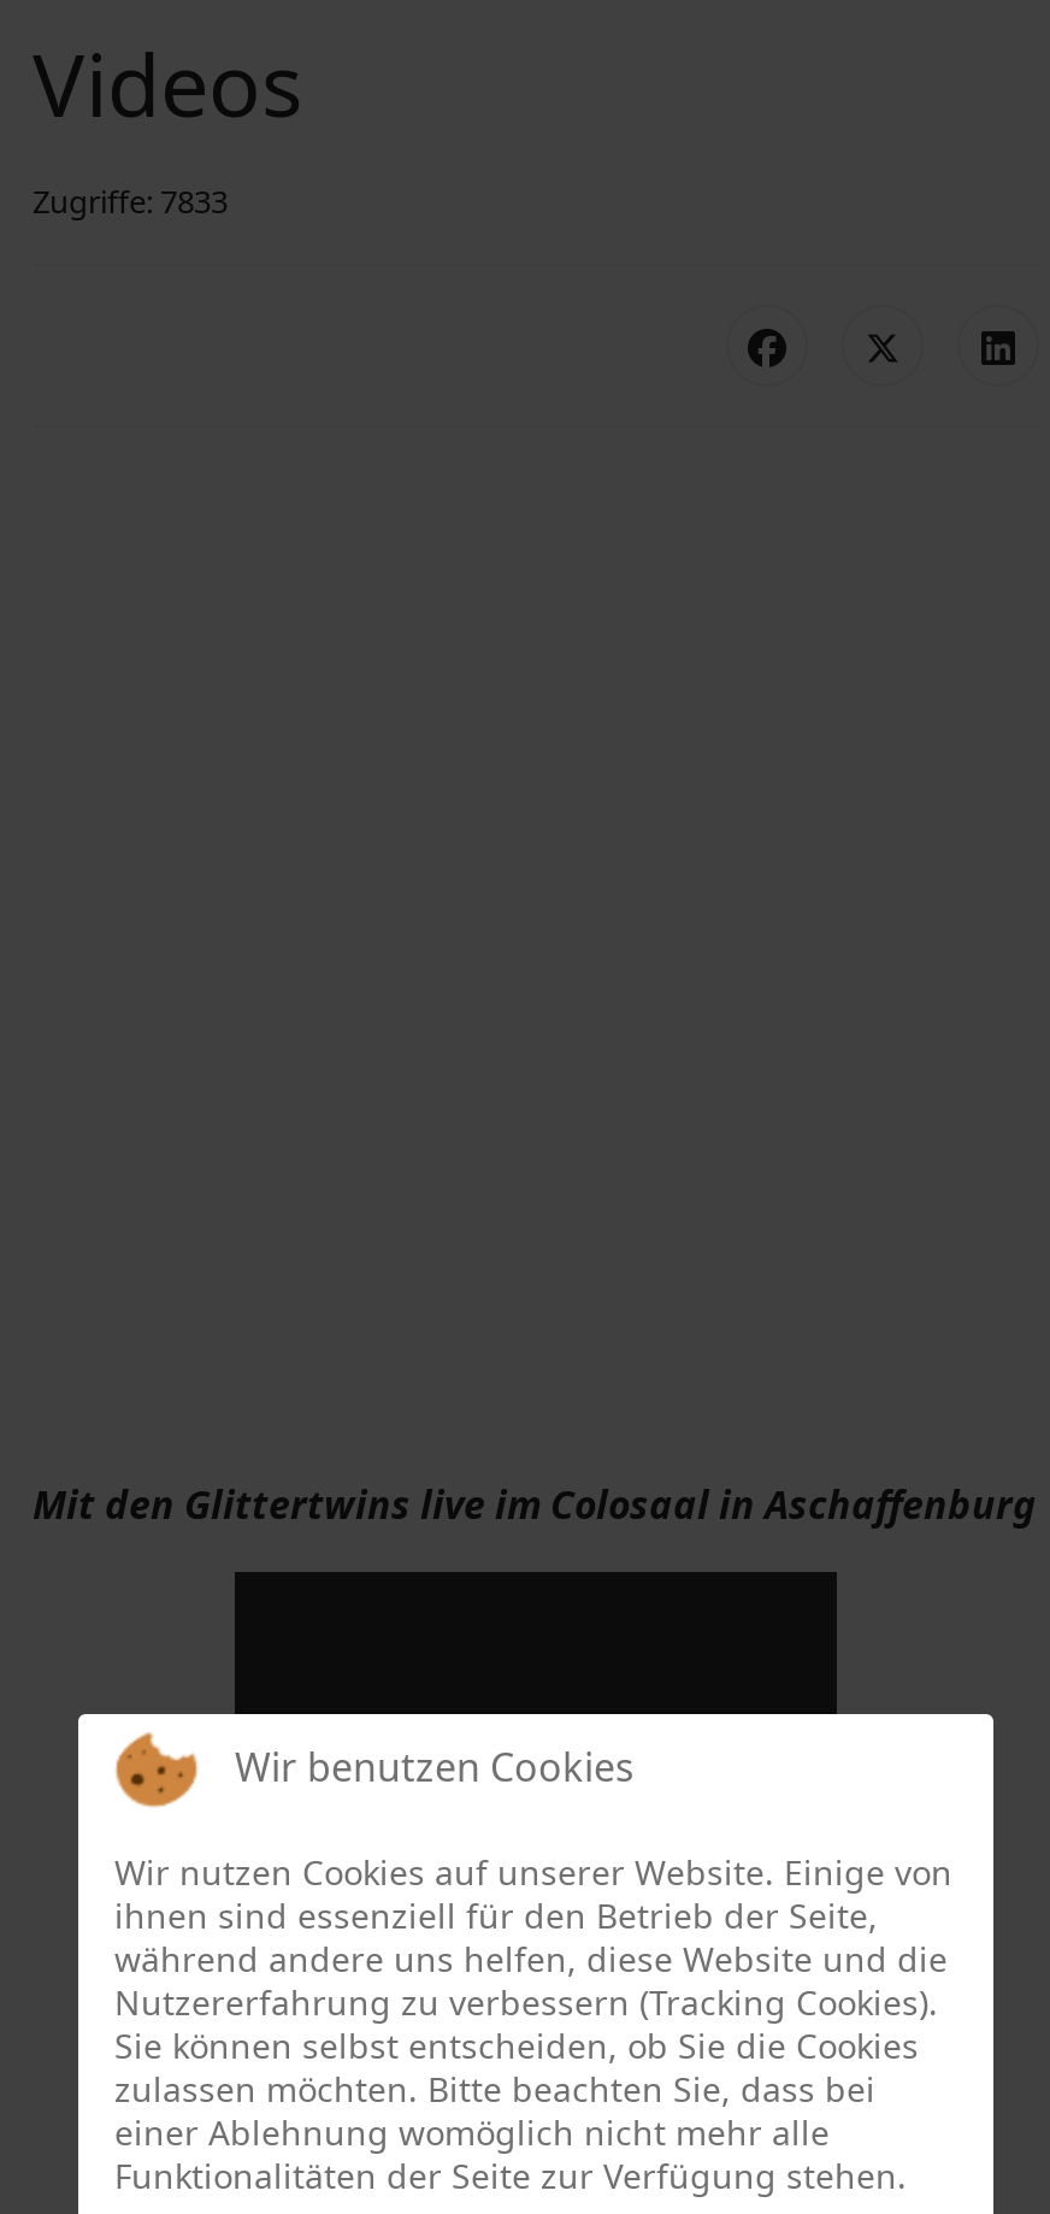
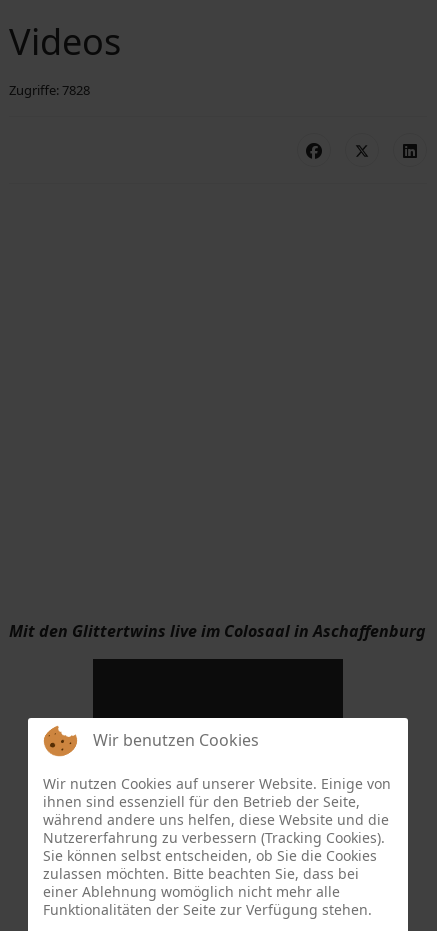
- Zugriffe: 7833
+ Zugriffe: 7828
